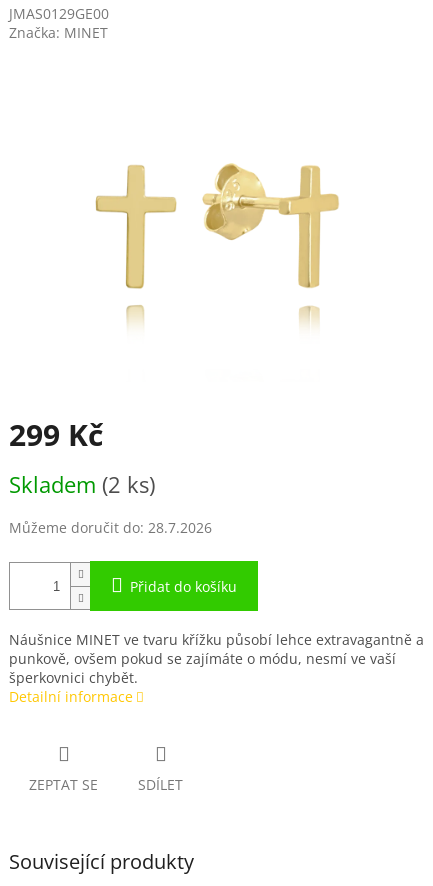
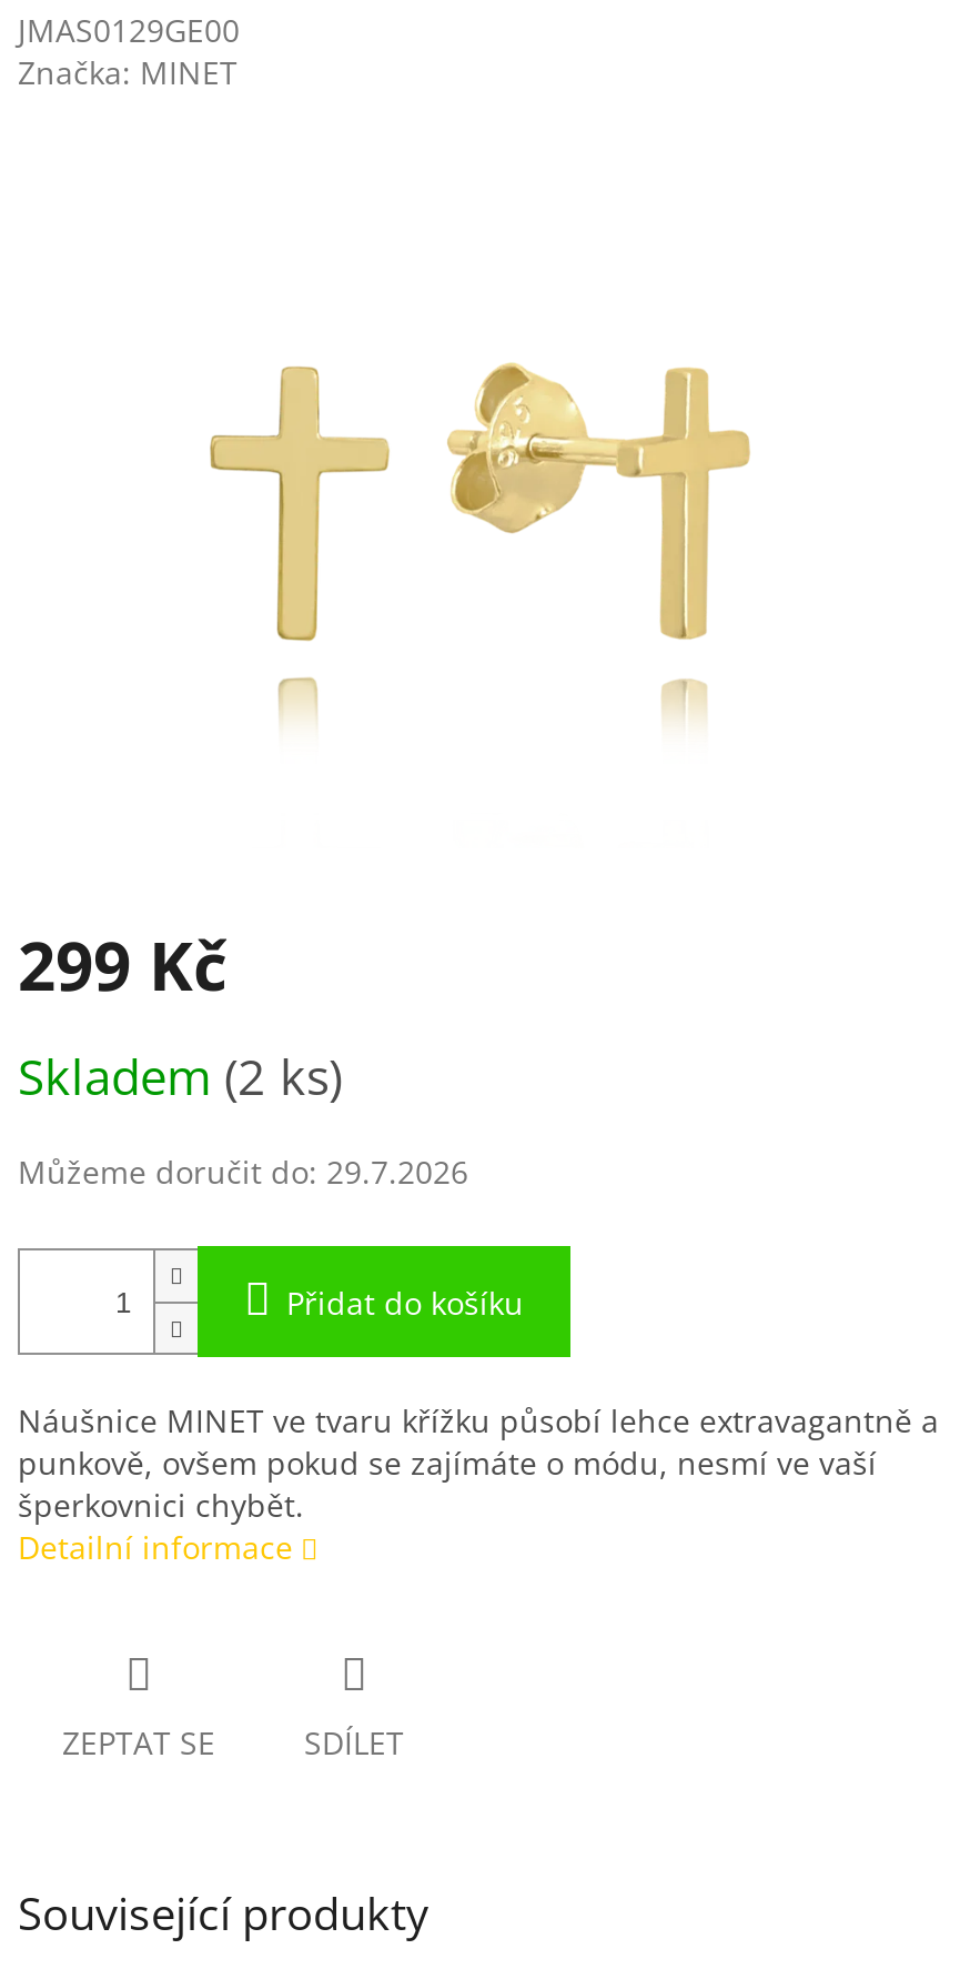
- Můžeme doručit do: 28.7.2026
+ Můžeme doručit do: 29.7.2026
